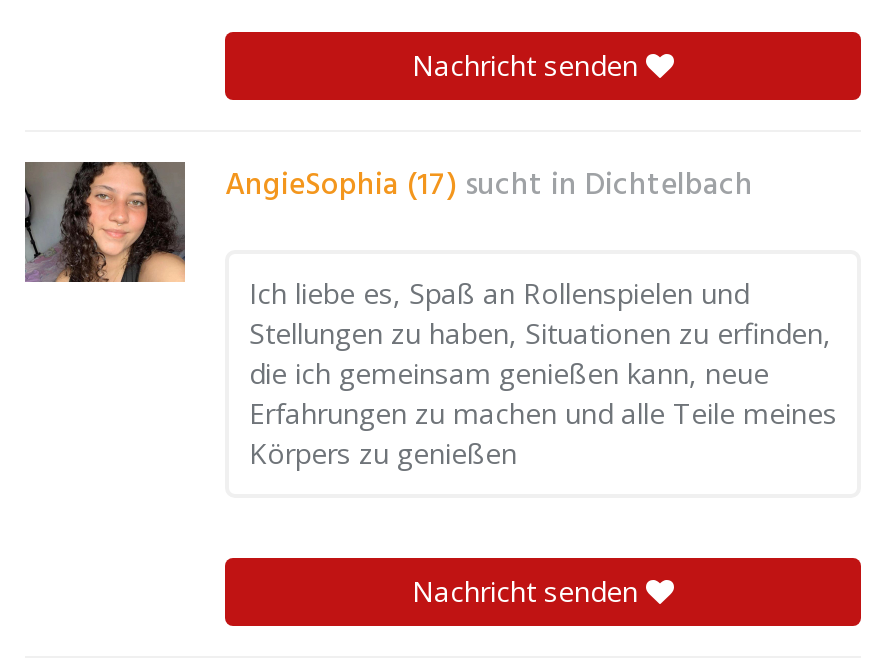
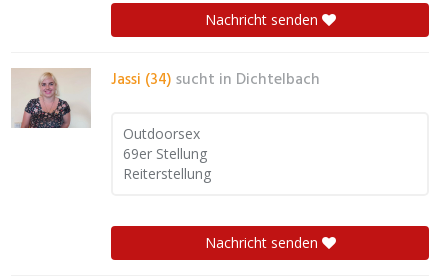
- [image]
- AngieSophia (17) sucht in Dichtelbach
+ [image]
+ Jassi (34) sucht in Dichtelbach

- Ich liebe es, Spaß an Rollenspielen und
- Stellungen zu haben, Situationen zu erfinden,
- die ich gemeinsam genießen kann, neue
- Erfahrungen zu machen und alle Teile meines
- Körpers zu genießen
+ Outdoorsex
+ 69er Stellung
+ Reiterstellung
